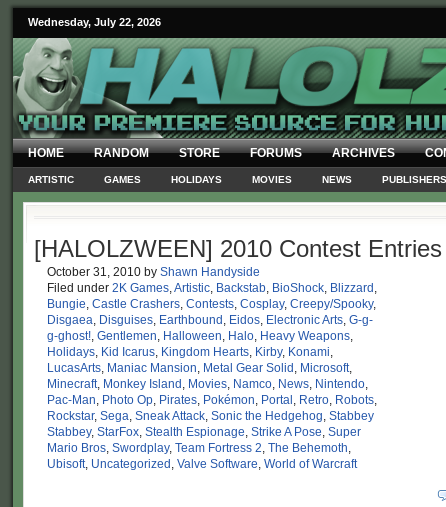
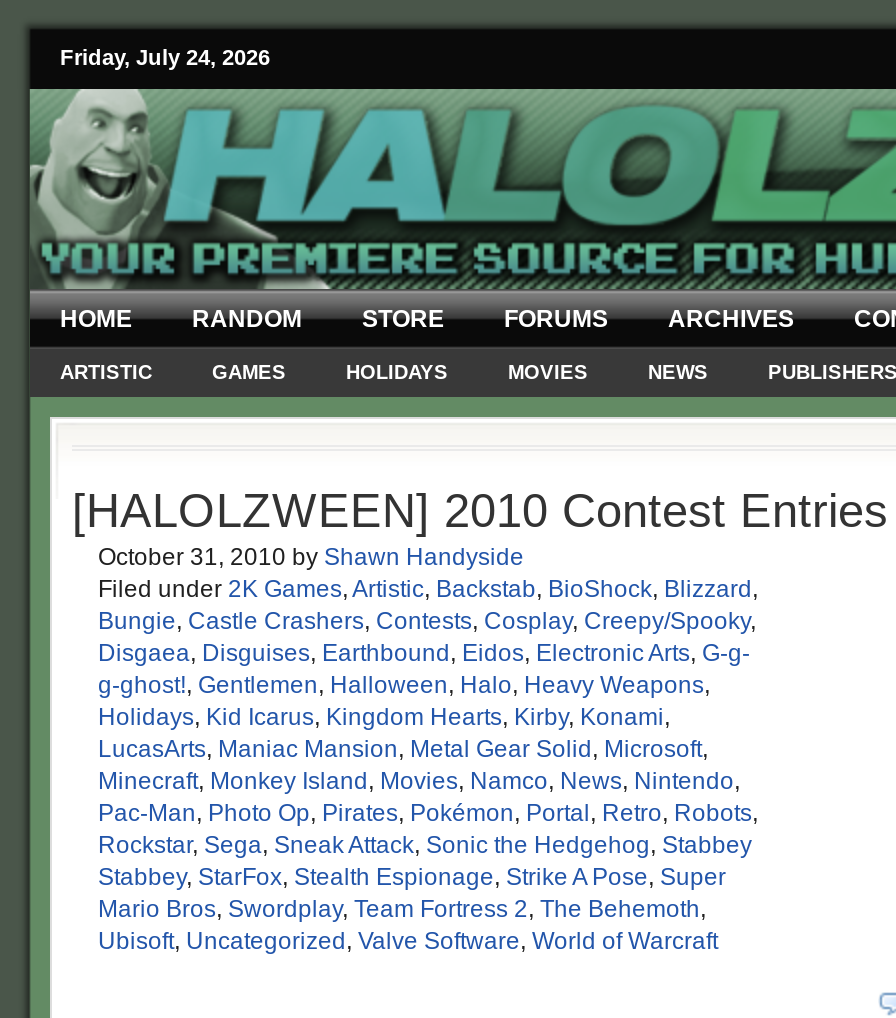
- Wednesday, July 22, 2026
+ Friday, July 24, 2026
